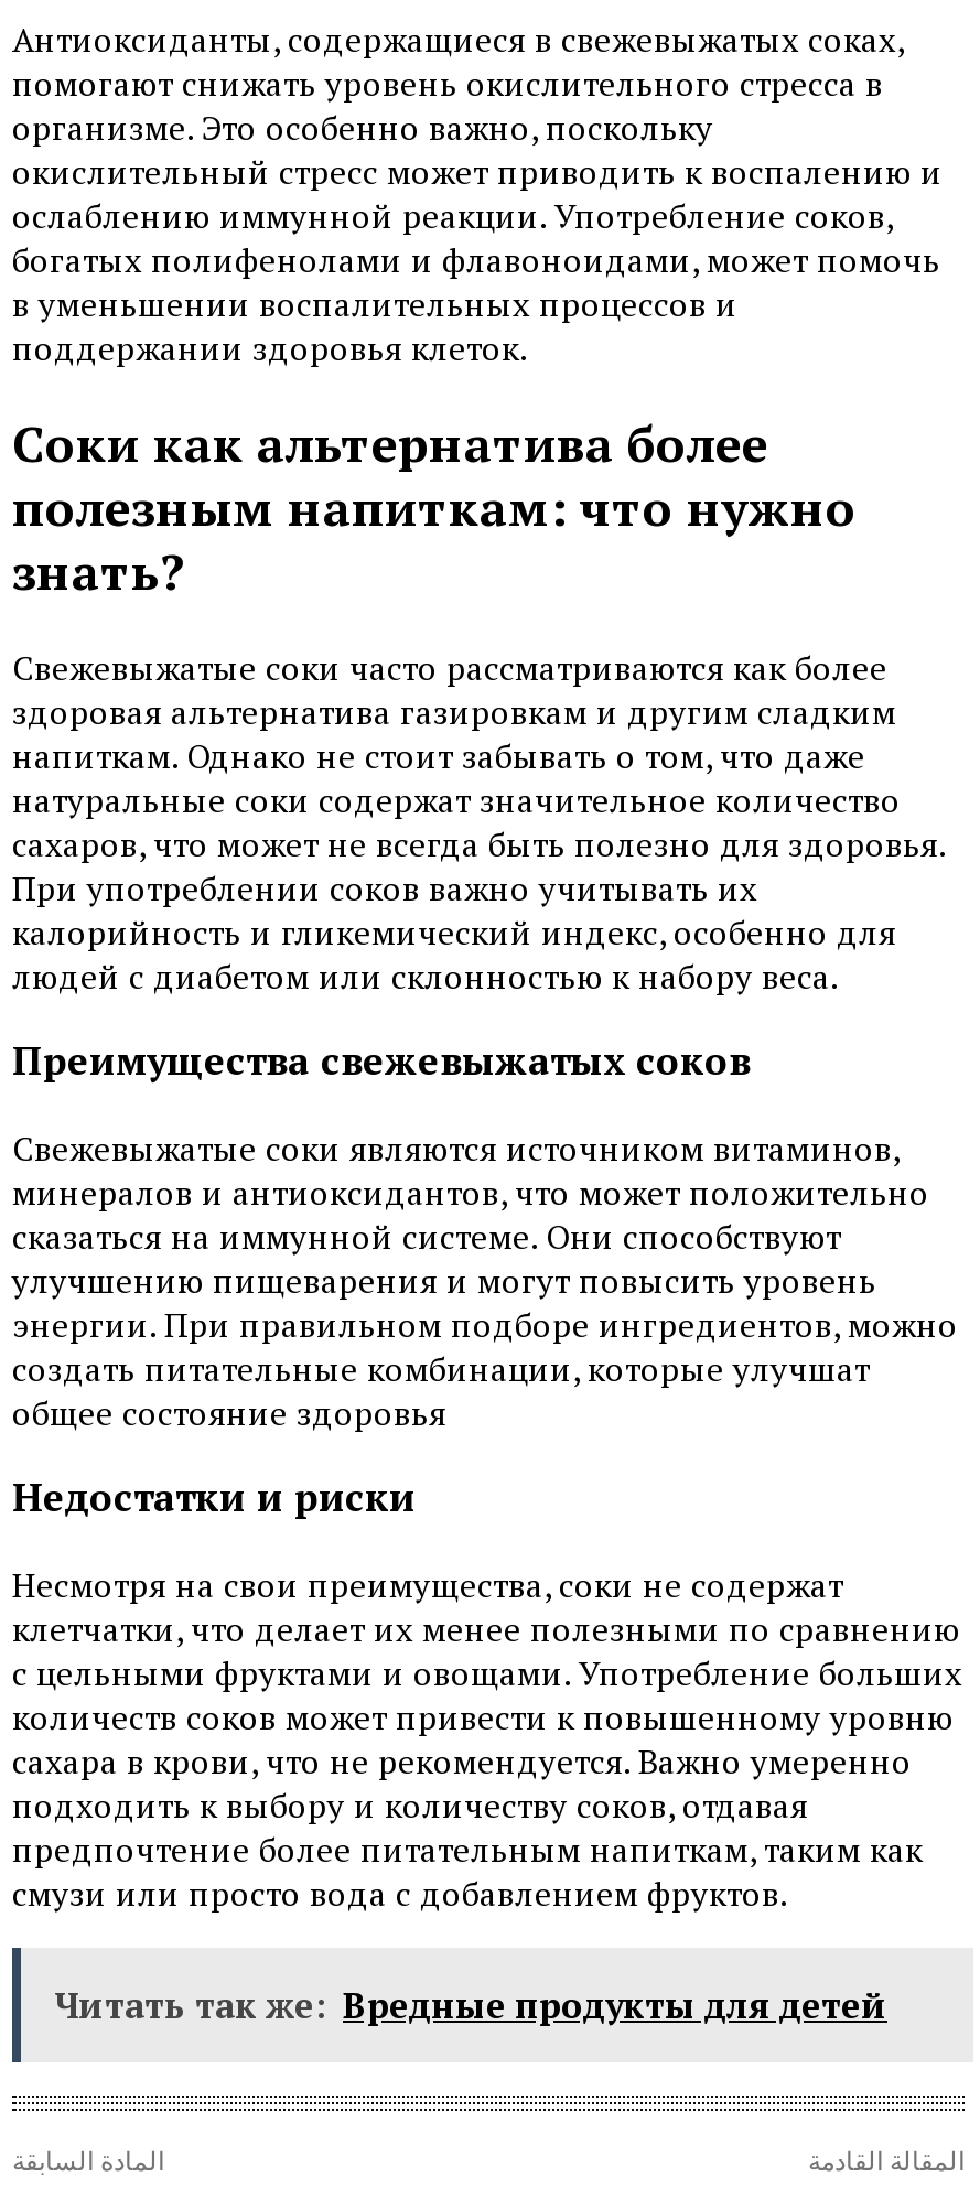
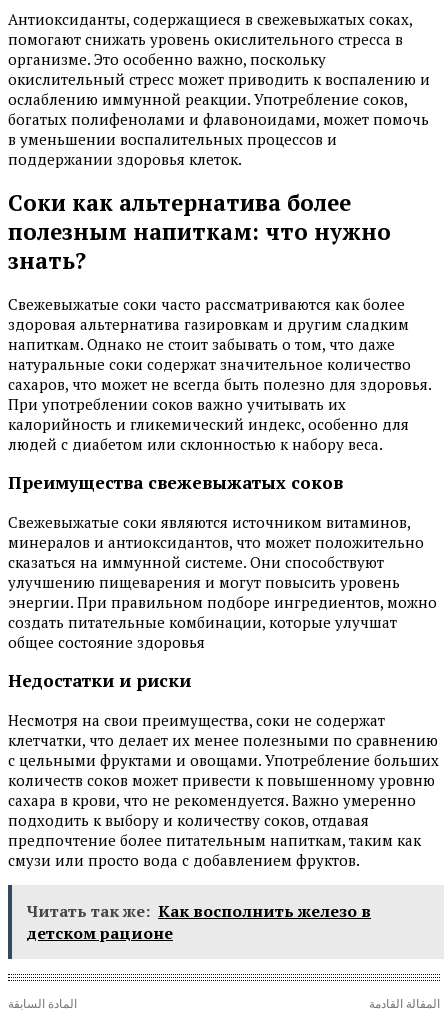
- Читать так же: Вредные продукты для детей
+ Читать так же: Как восполнить железо в
+ детском рационе
